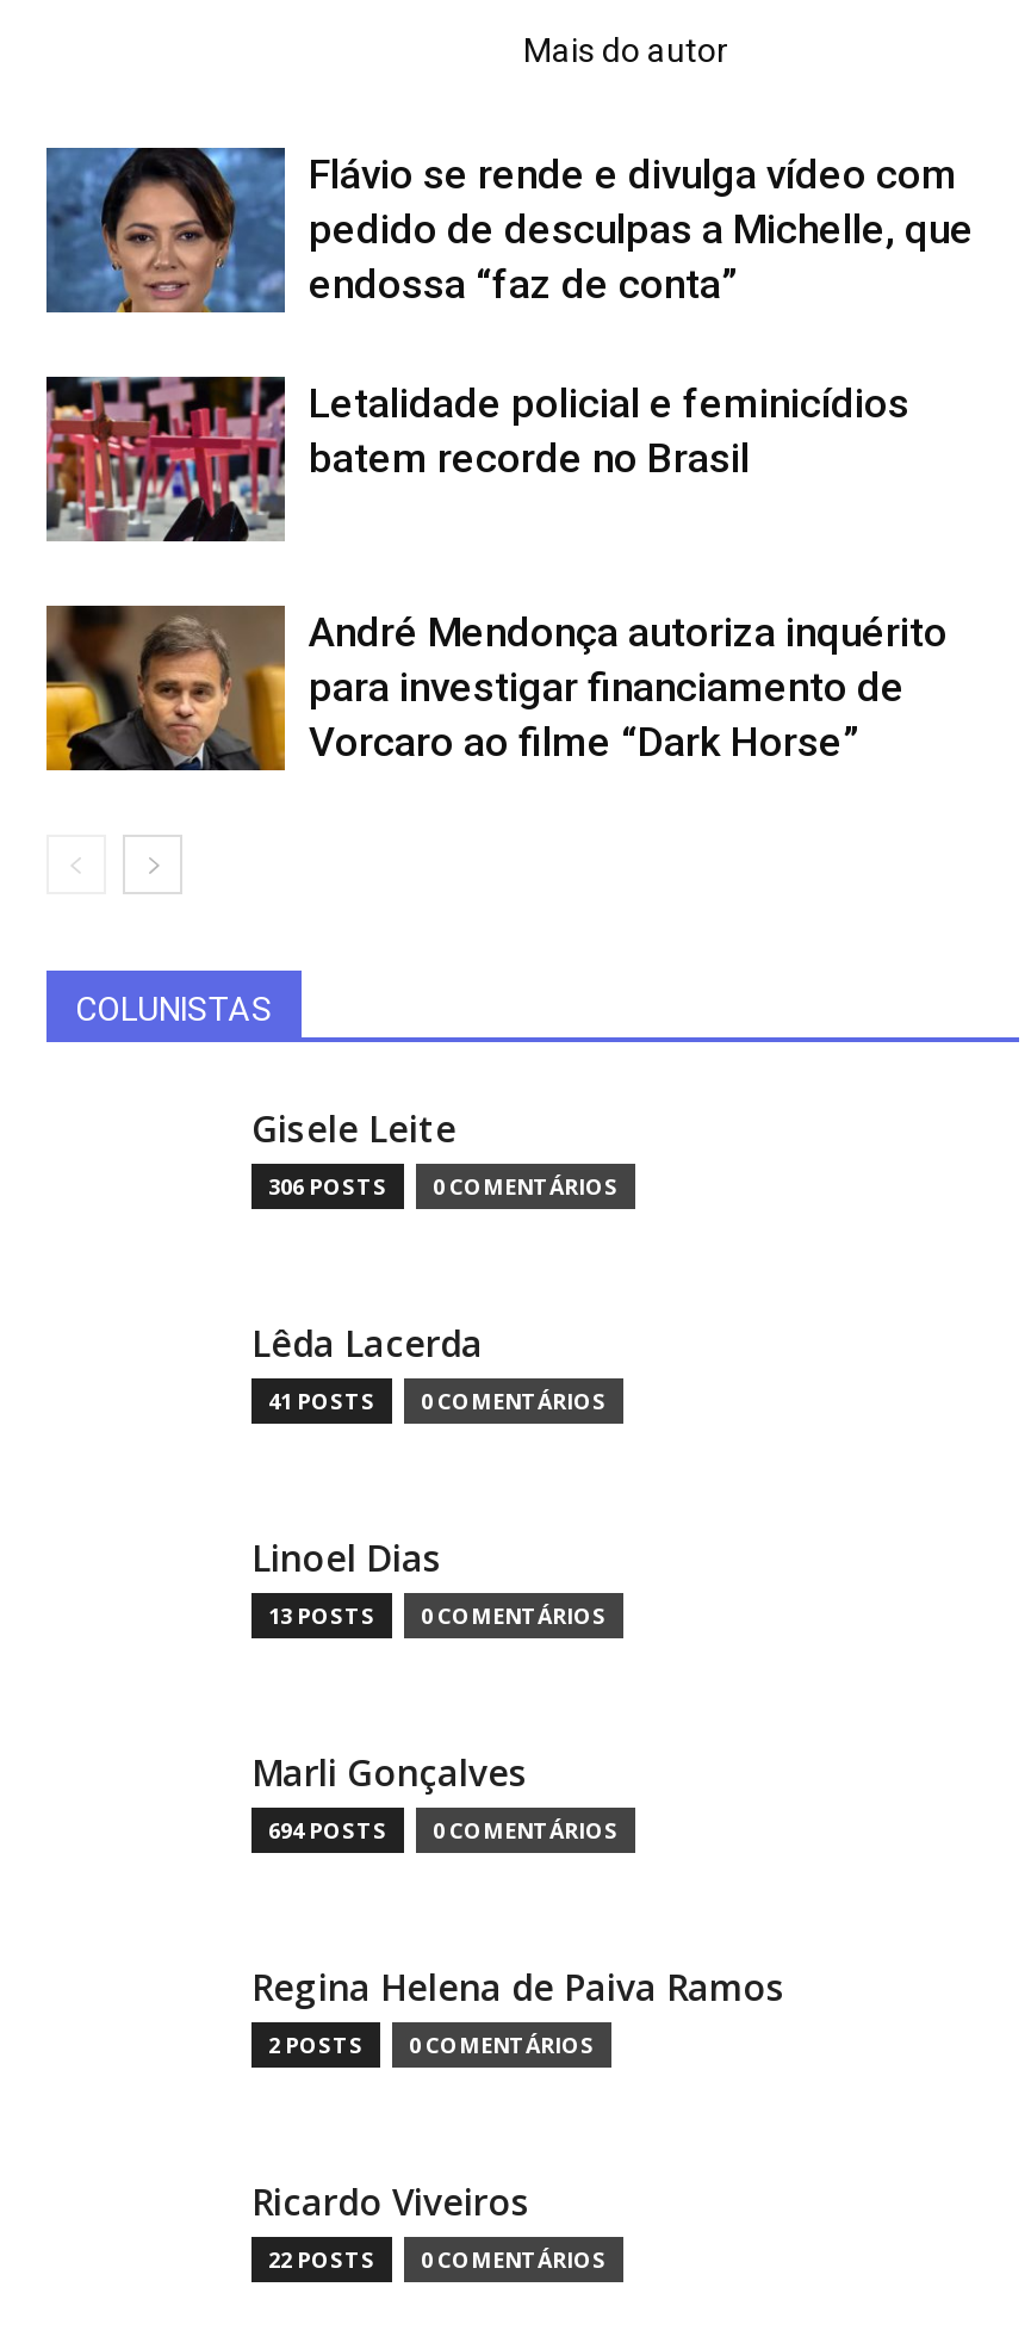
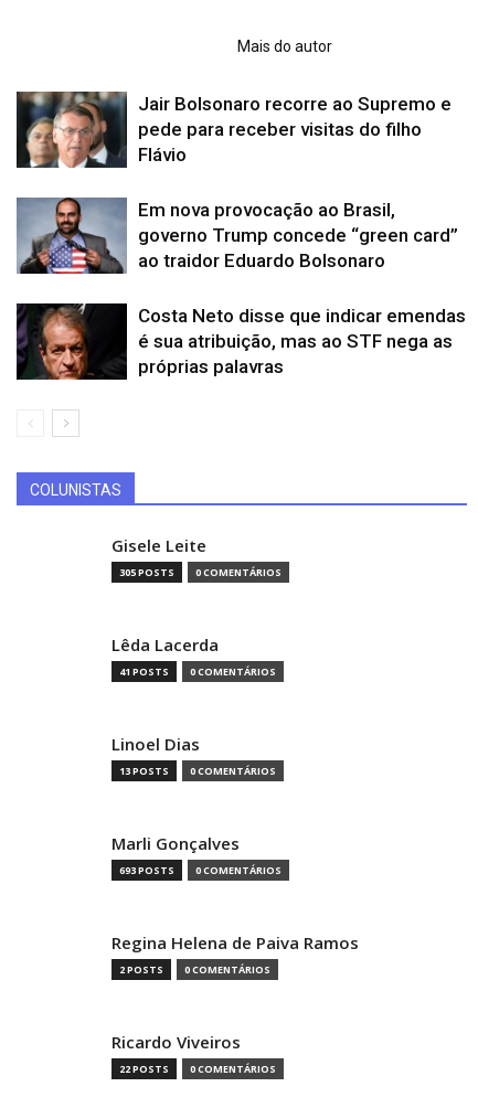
- [image]
- Flávio se rende e divulga vídeo com
- pedido de desculpas a Michelle, que
- endossa “faz de conta”
+ [image]
+ Jair Bolsonaro recorre ao Supremo e
+ pede para receber visitas do filho
+ Flávio

- [image]
- Letalidade policial e feminicídios
- batem recorde no Brasil
+ [image]
+ Em nova provocação ao Brasil,
+ governo Trump concede “green card”
+ ao traidor Eduardo Bolsonaro

- [image]
- André Mendonça autoriza inquérito
- para investigar financiamento de
- Vorcaro ao filme “Dark Horse”
+ [image]
+ Costa Neto disse que indicar emendas
+ é sua atribuição, mas ao STF nega as
+ próprias palavras

- 306 POSTS 0 COMENTÁRIOS
+ 305 POSTS 0 COMENTÁRIOS

- 694 POSTS 0 COMENTÁRIOS
+ 693 POSTS 0 COMENTÁRIOS
